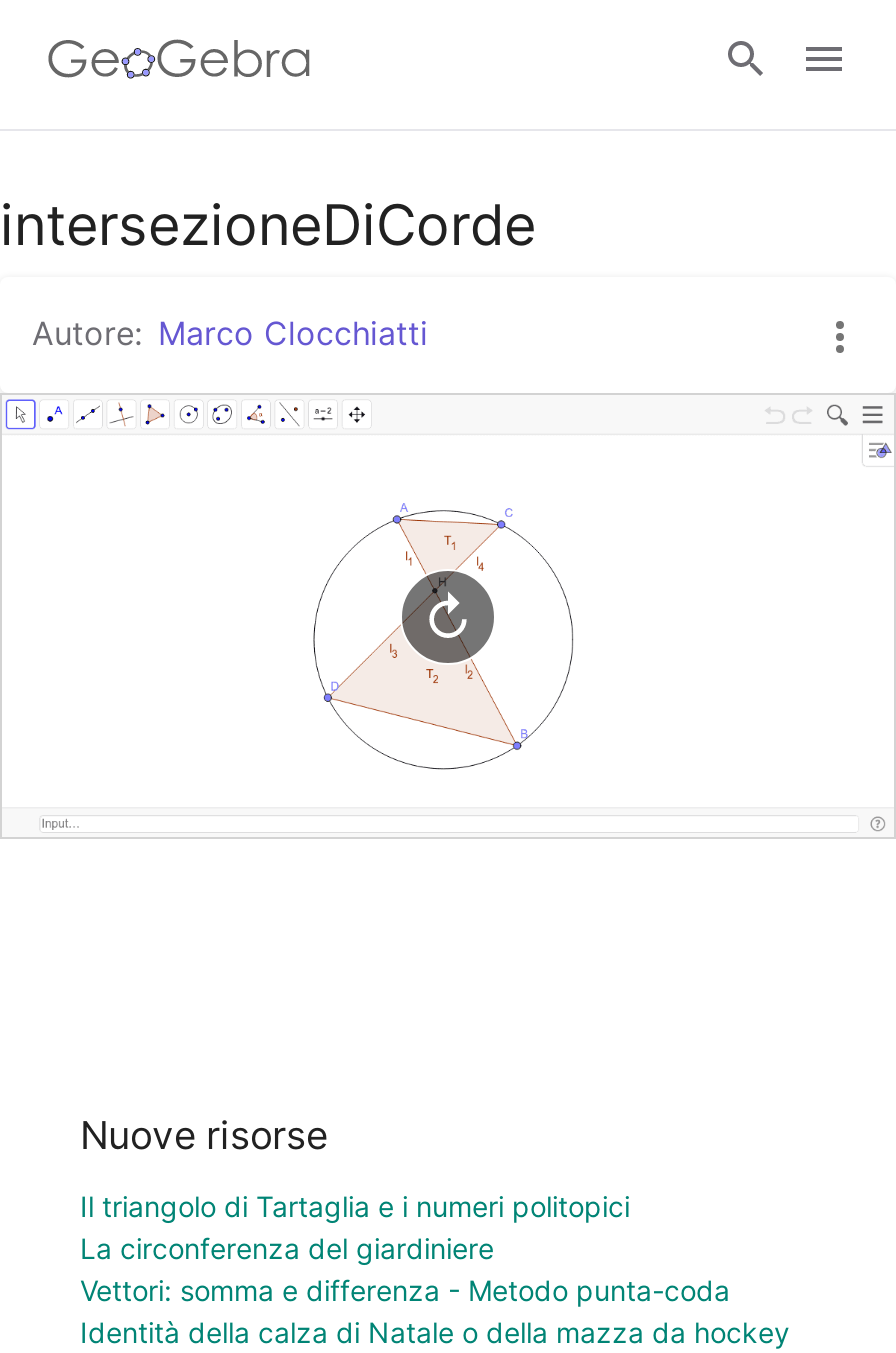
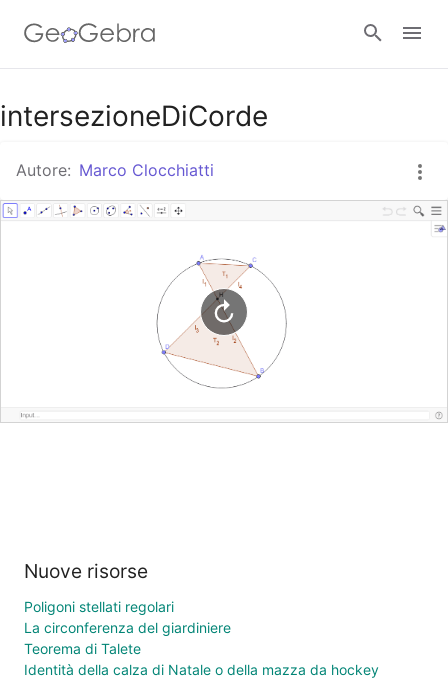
- Il triangolo di Tartaglia e i numeri politopici
+ Poligoni stellati regolari

- Vettori: somma e differenza - Metodo punta-coda
+ Teorema di Talete
